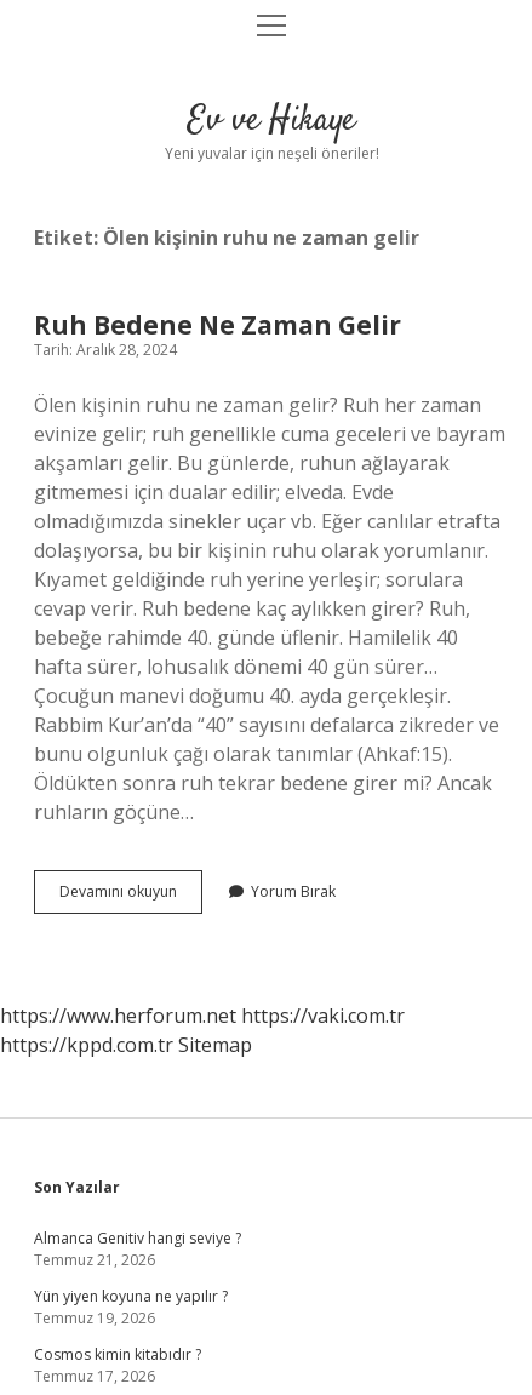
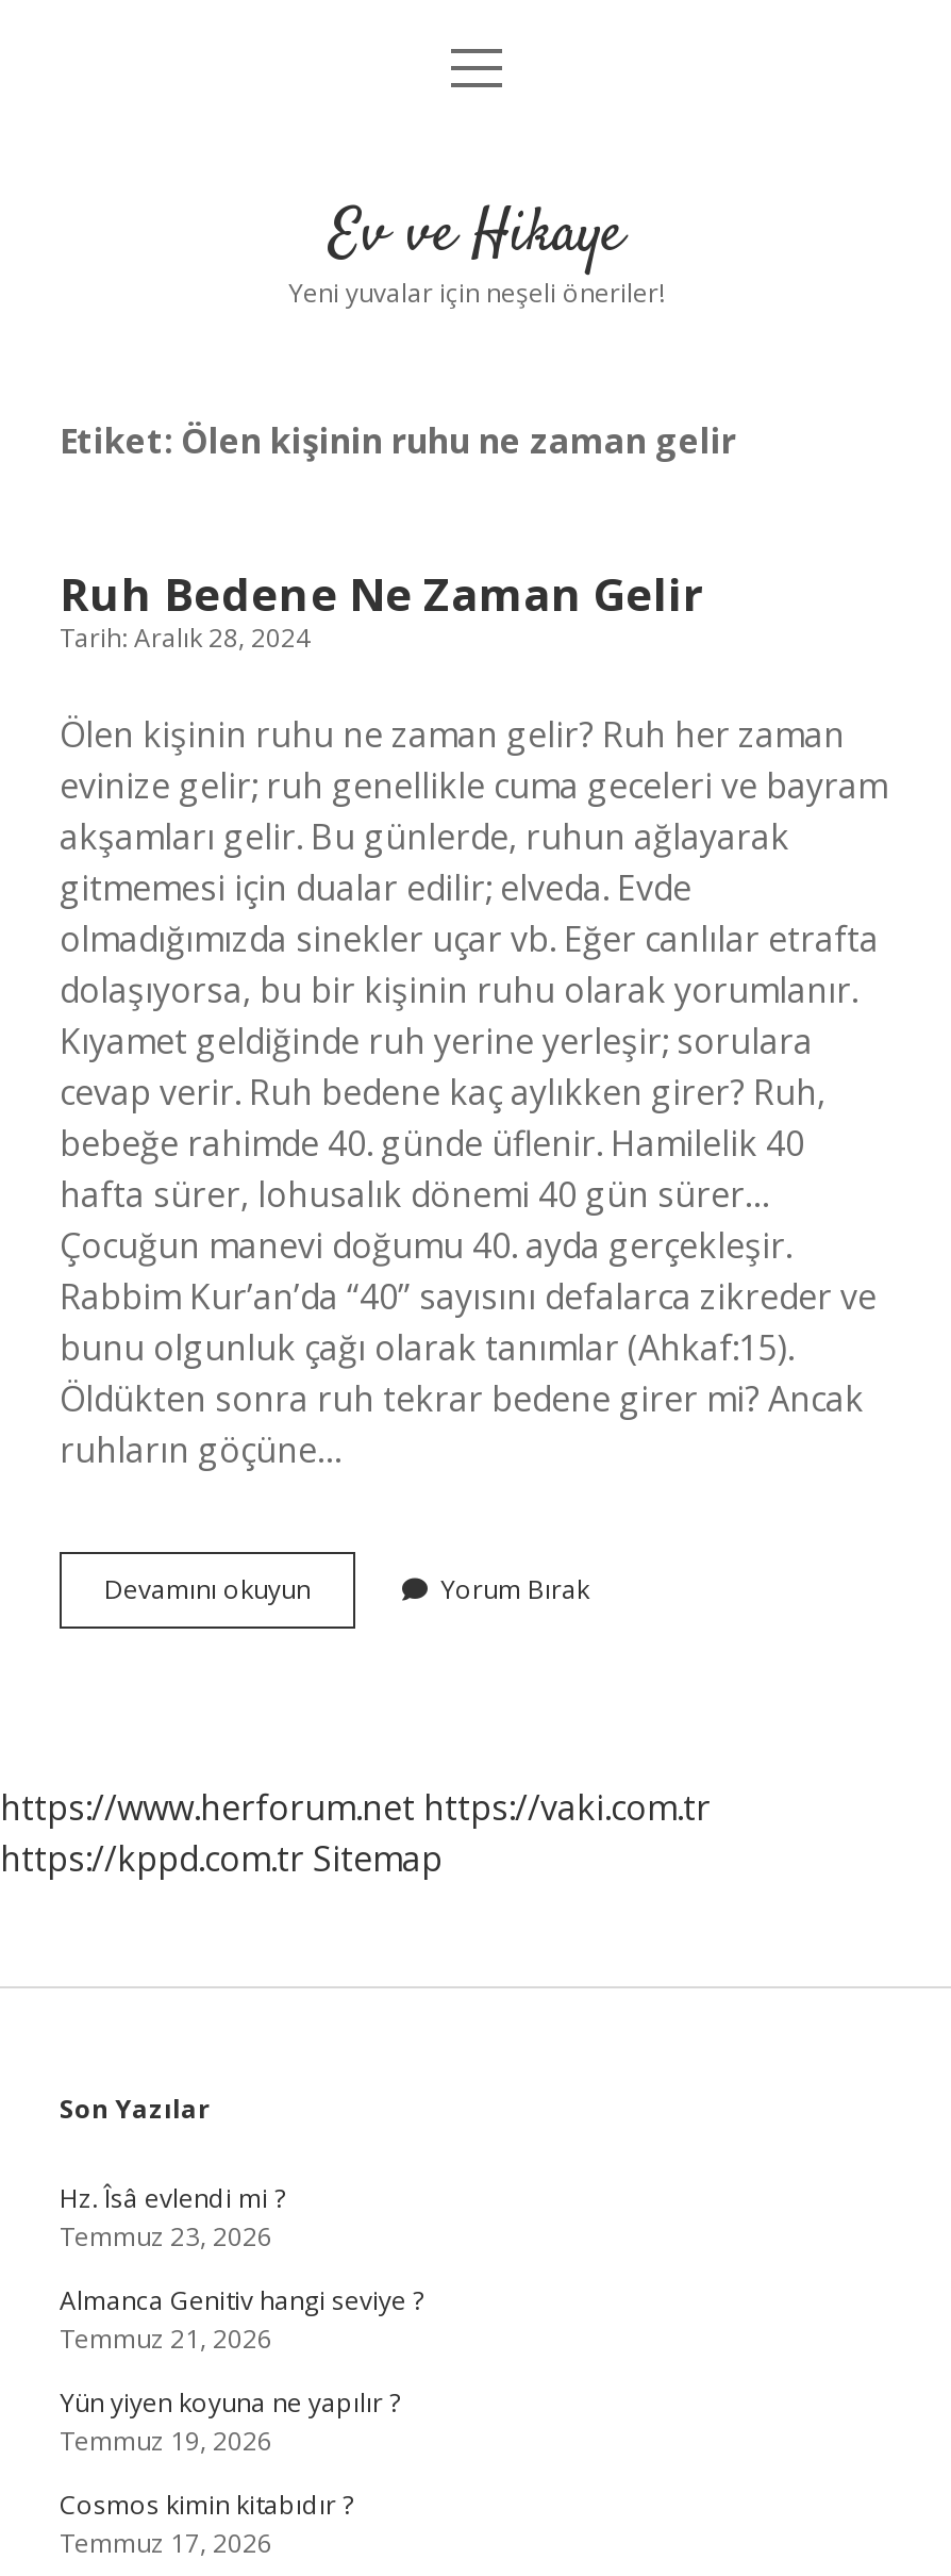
+ Hz. Îsâ evlendi mi ?
+ Temmuz 23, 2026
